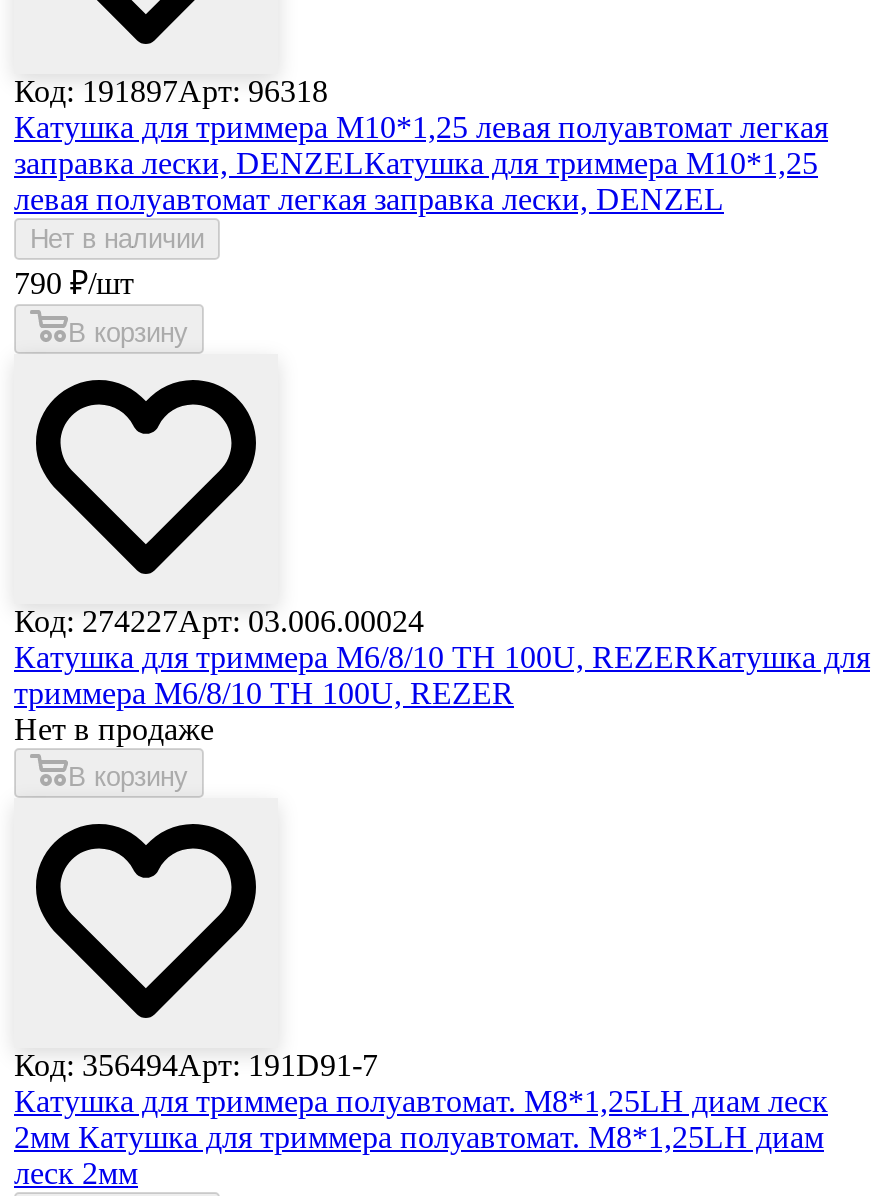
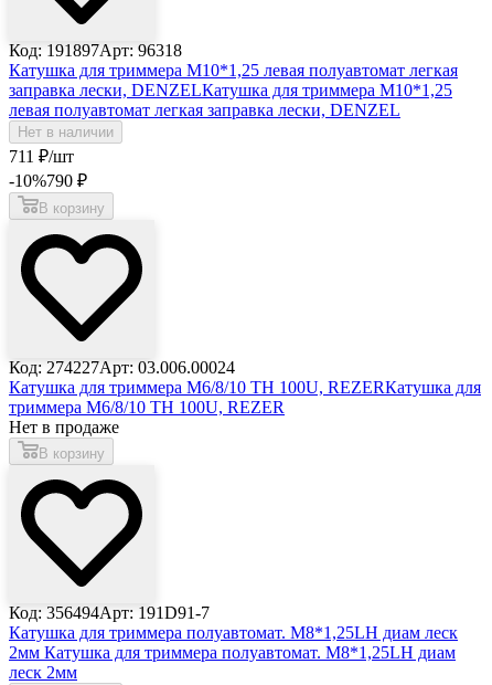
- 790 ₽/шт
+ 711 ₽/шт
+ -10%790 ₽
